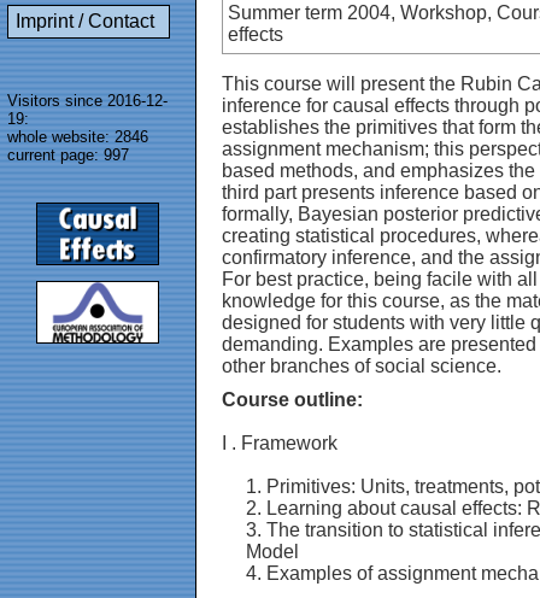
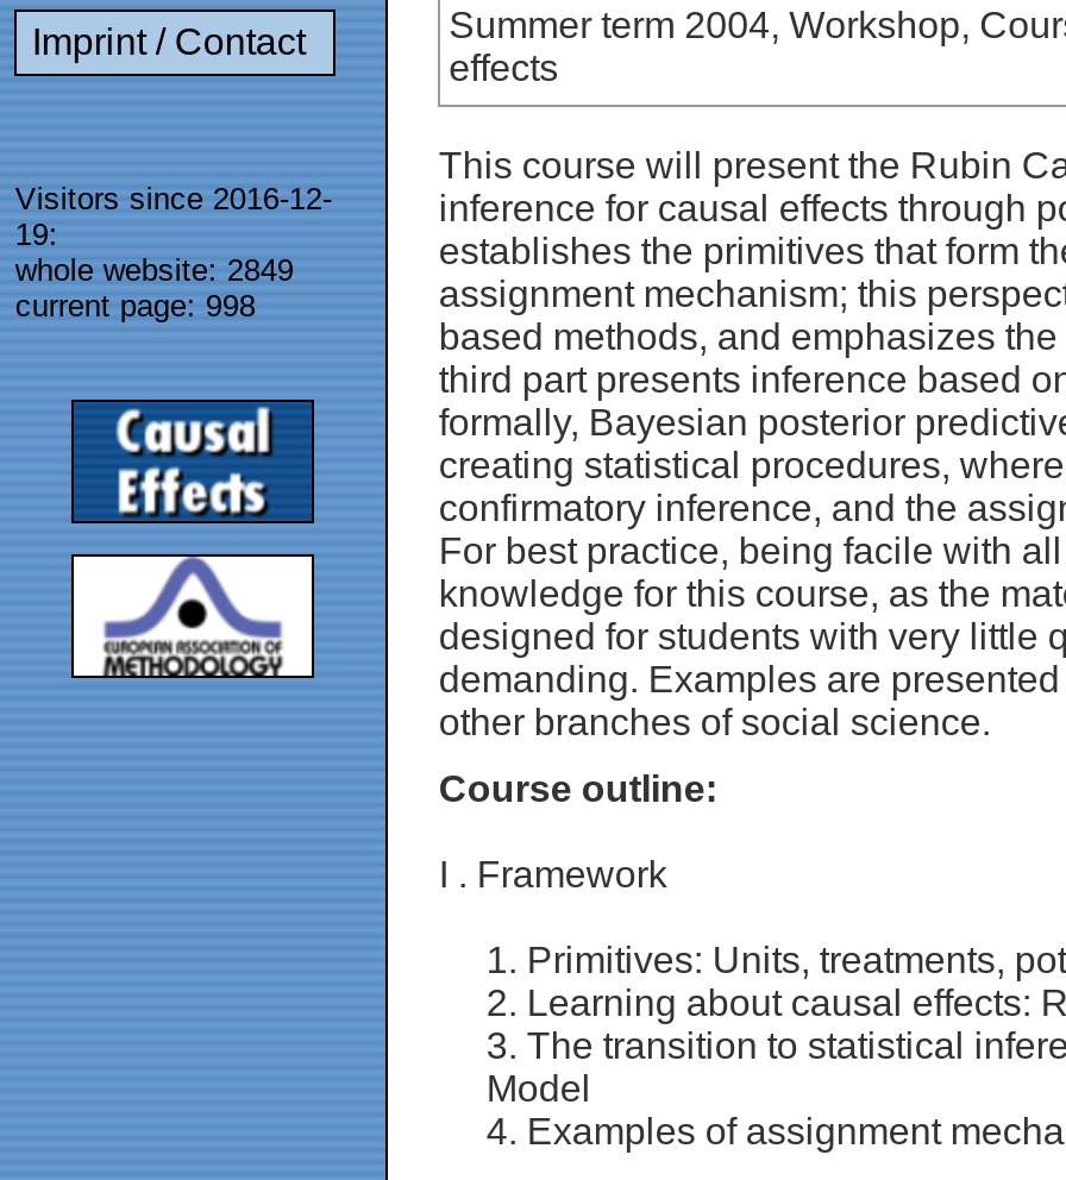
- whole website: 2846
+ whole website: 2849

- current page: 997
+ current page: 998
